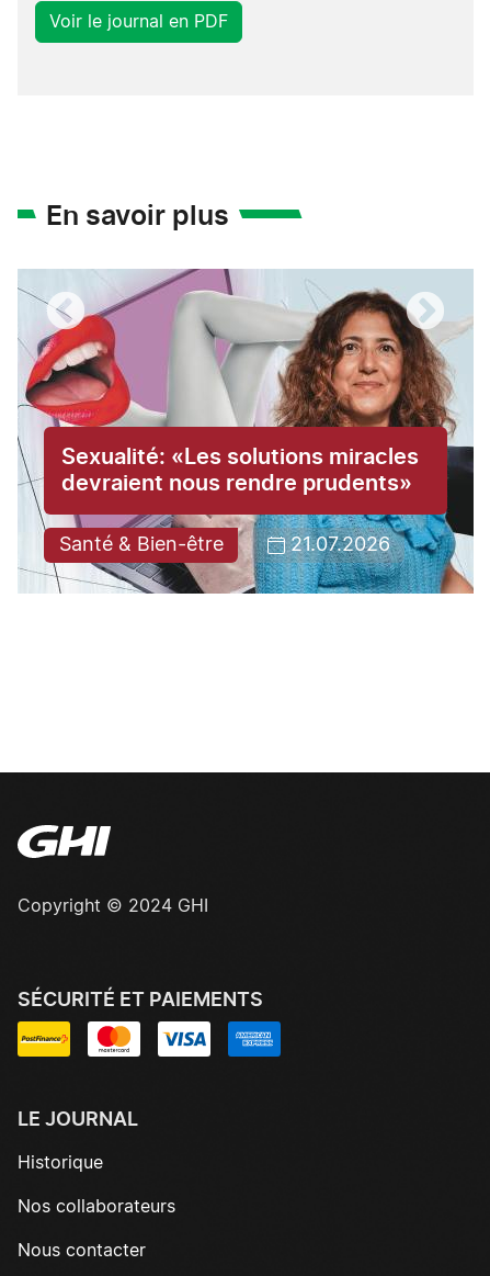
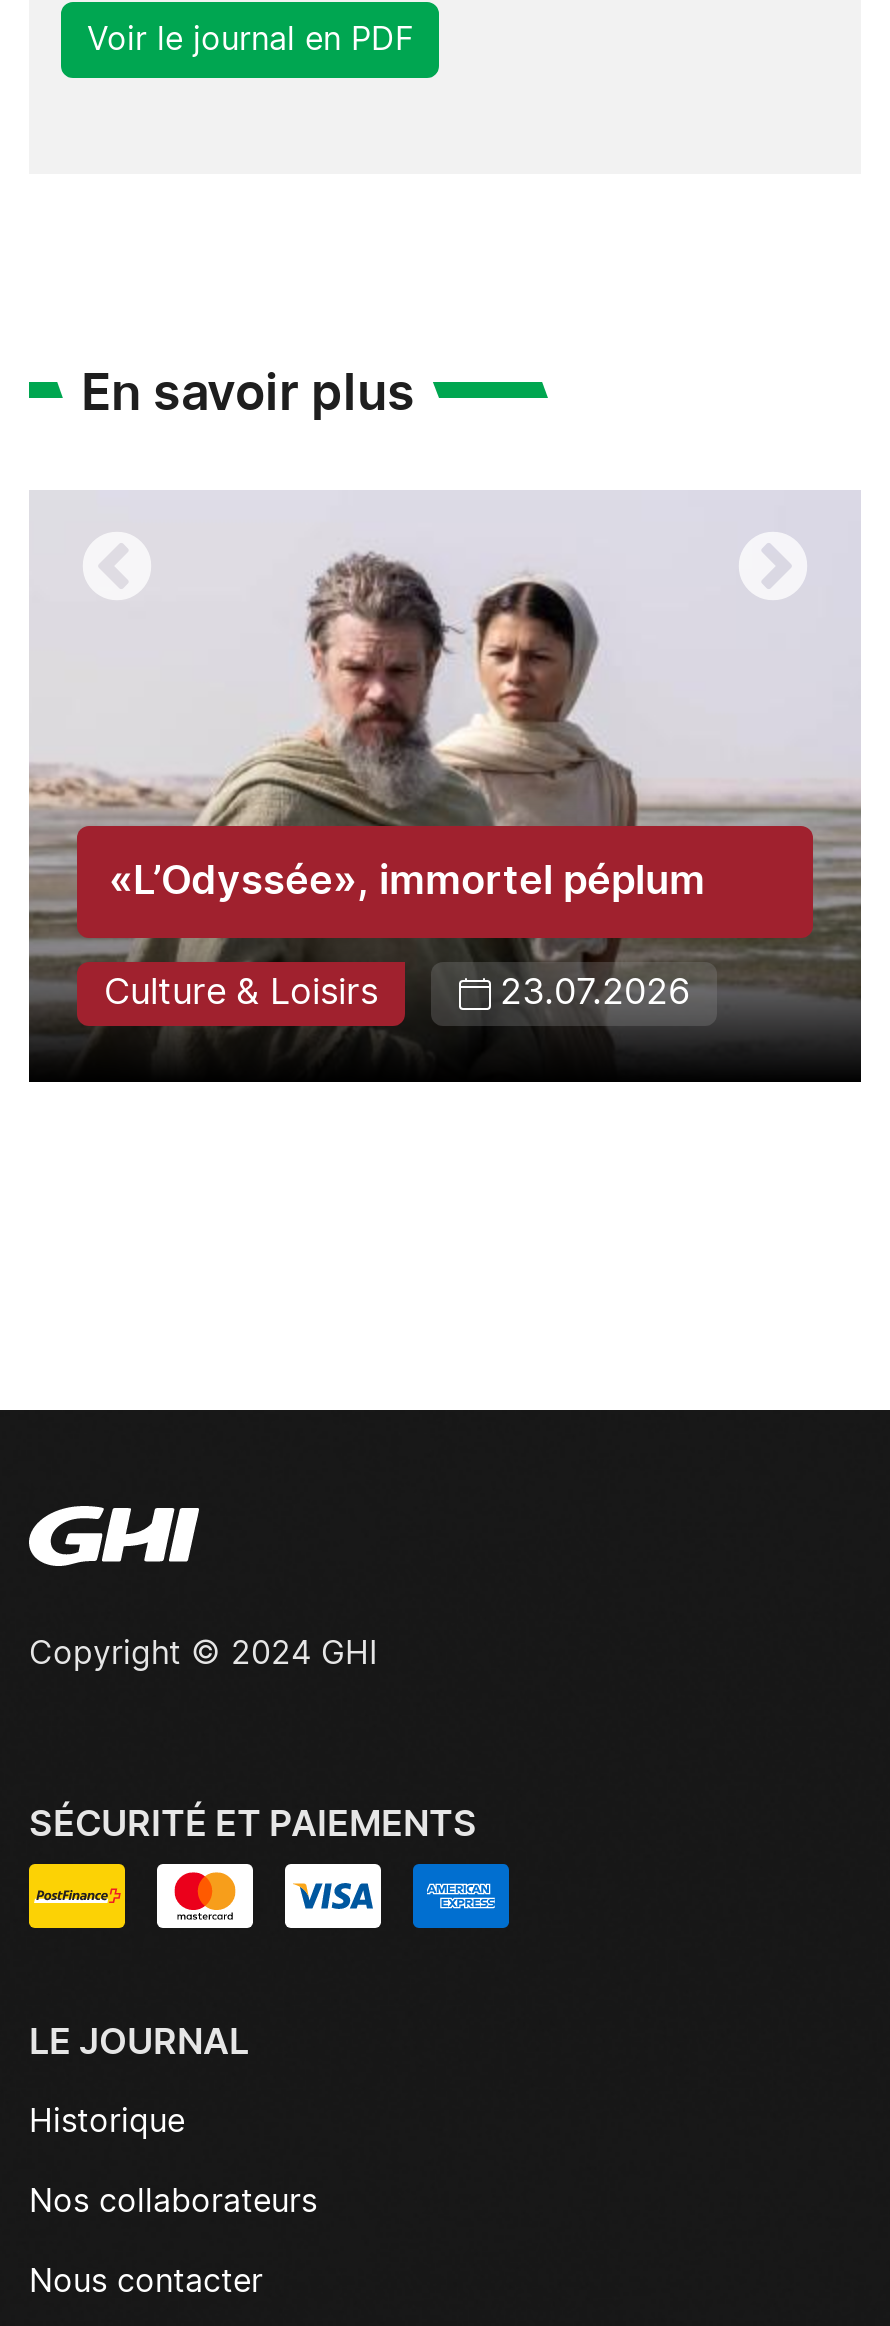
- [image]
- Sexualité: «Les solutions miracles
- devraient nous rendre prudents»
+ [image]
+ «L’Odyssée», immortel péplum

- Santé & Bien-être
- 21.07.2026
+ Culture & Loisirs
+ 23.07.2026
